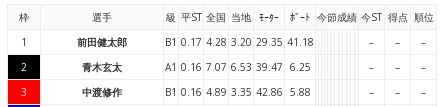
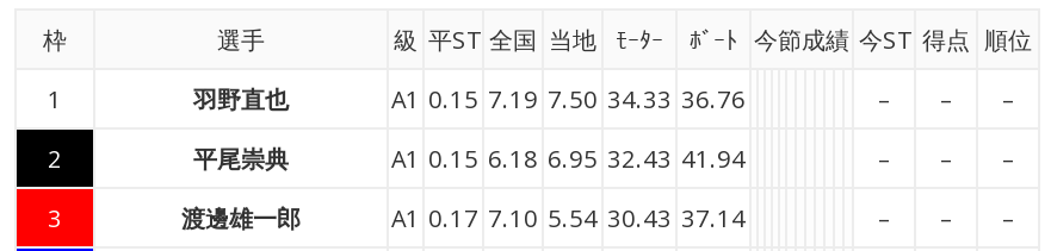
- 前田健太郎
- B1 0.17 4.28 3.20 29.35 41.18
+ 羽野直也
+ A1 0.15 7.19 7.50 34.33 36.76

- 青木玄太
- A1 0.16 7.07 6.53 39.47 6.25
+ 平尾崇典
+ A1 0.15 6.18 6.95 32.43 41.94

- 中渡修作
- B1 0.16 4.89 3.35 42.86 5.88
+ 渡邊雄一郎
+ A1 0.17 7.10 5.54 30.43 37.14
